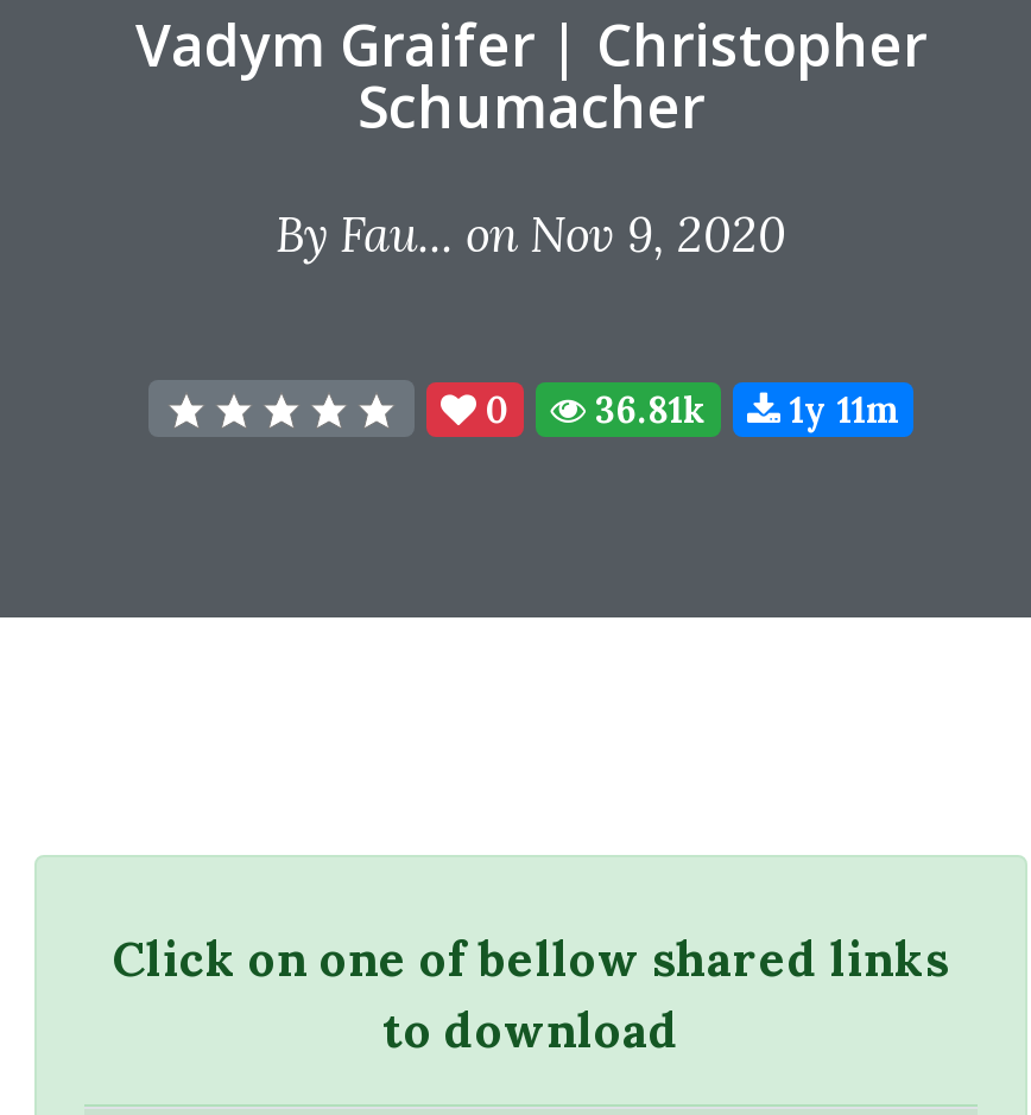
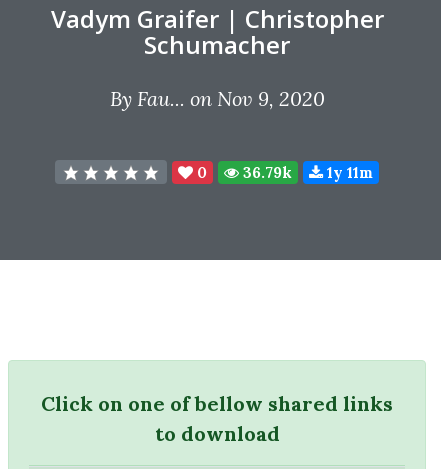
- 0 36.81k 1y 11m
+ 0 36.79k 1y 11m
